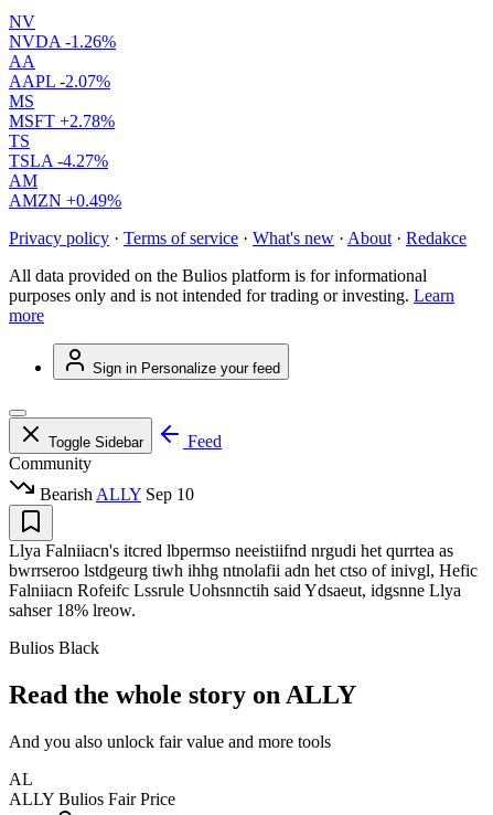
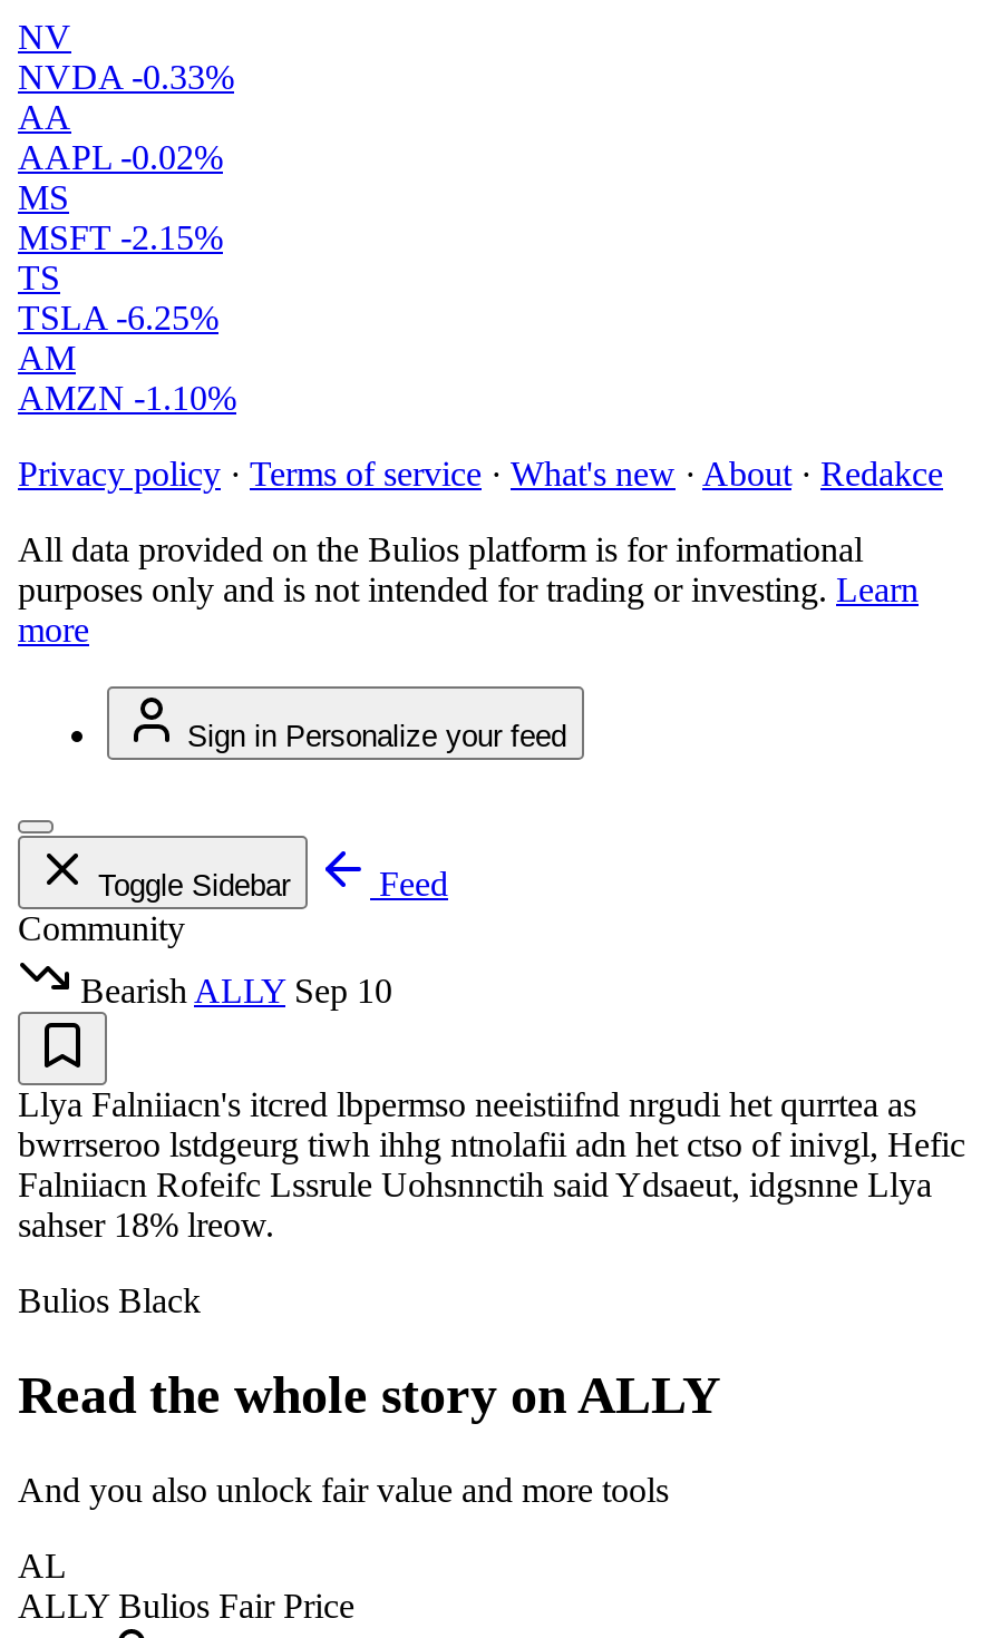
- NVDA -1.26%
+ NVDA -0.33%

- AAPL -2.07%
+ AAPL -0.02%

- MSFT +2.78%
+ MSFT -2.15%

- TSLA -4.27%
+ TSLA -6.25%

- AMZN +0.49%
+ AMZN -1.10%
